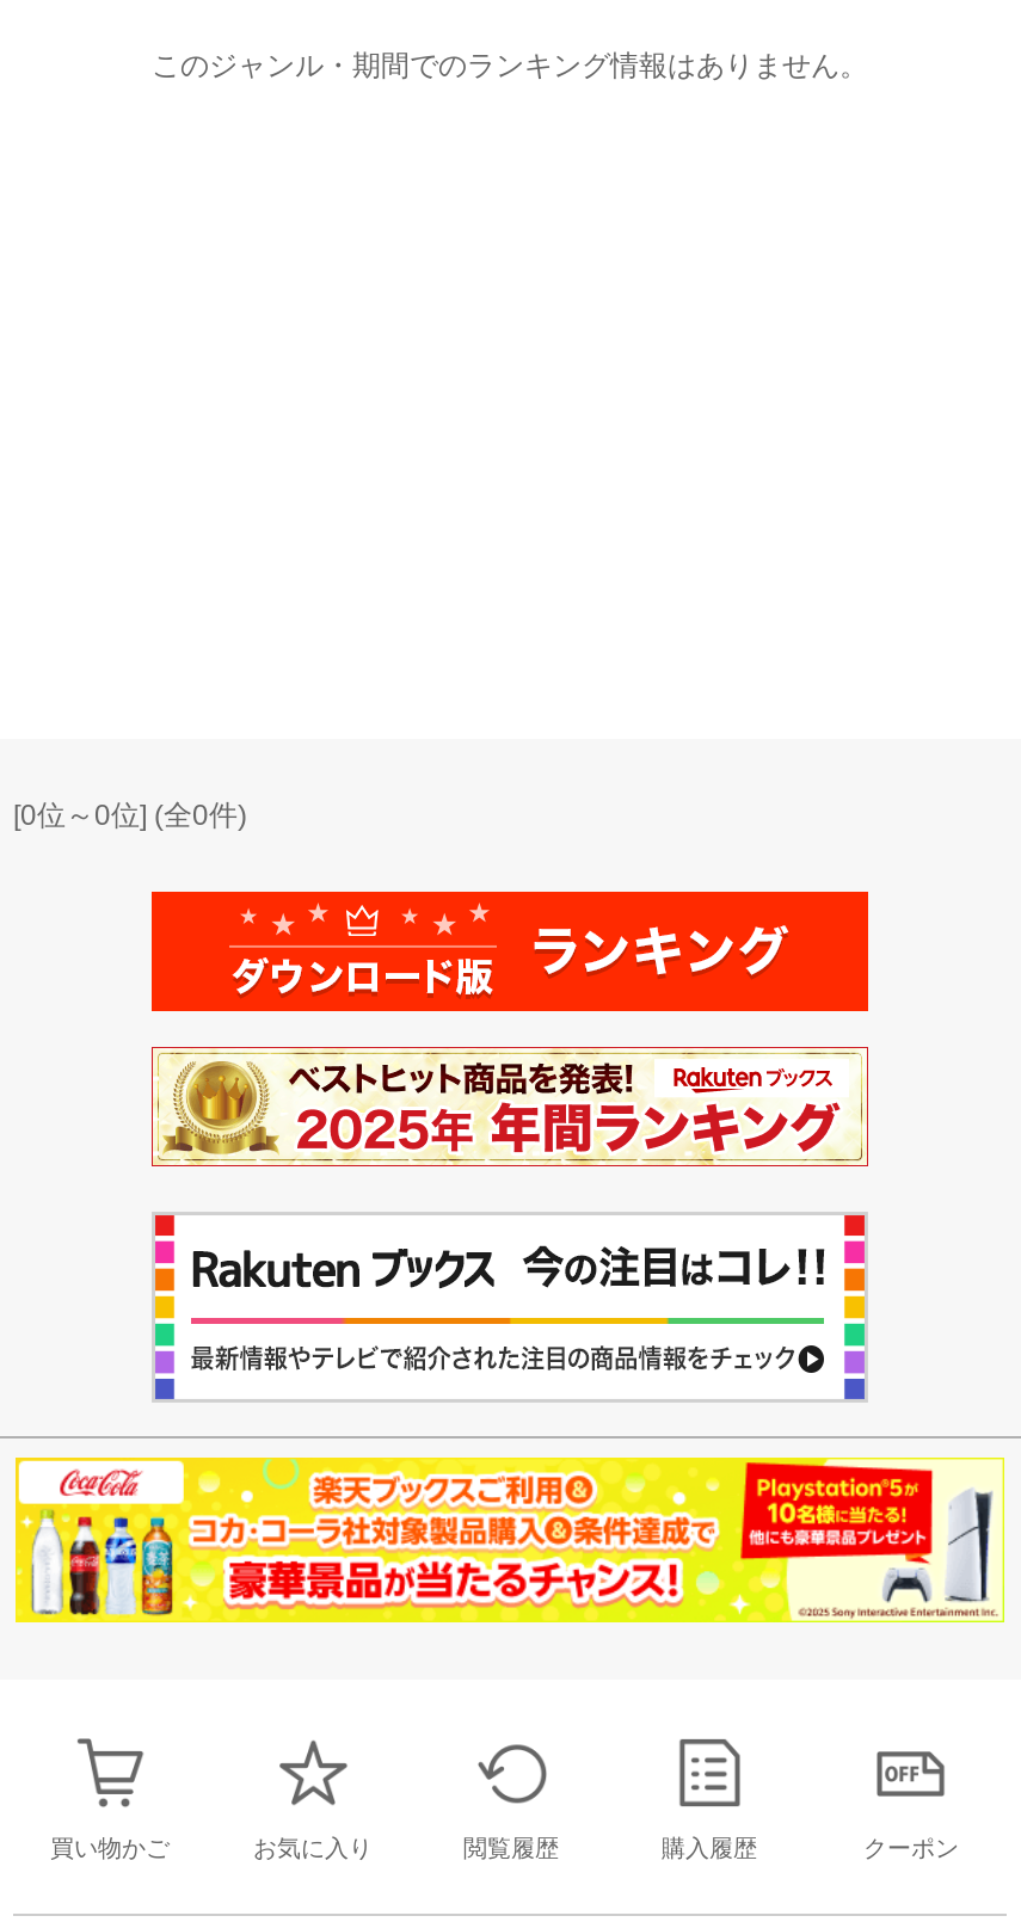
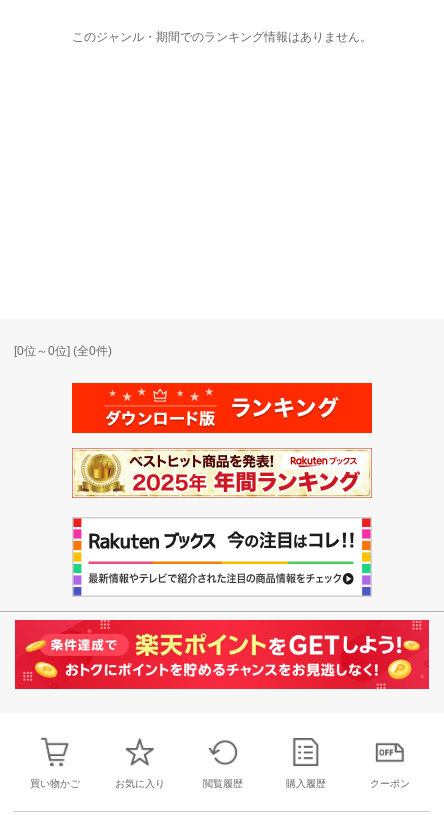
- [image]
+ [image]
